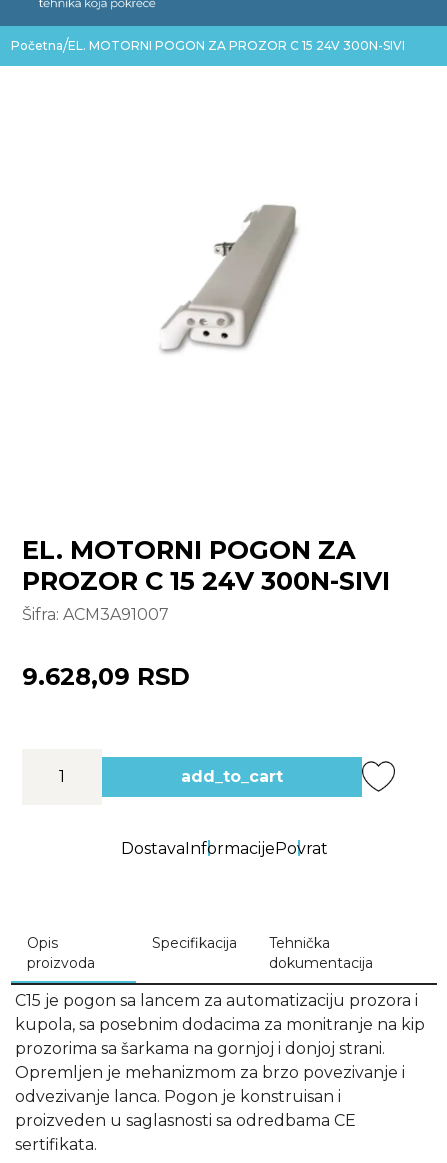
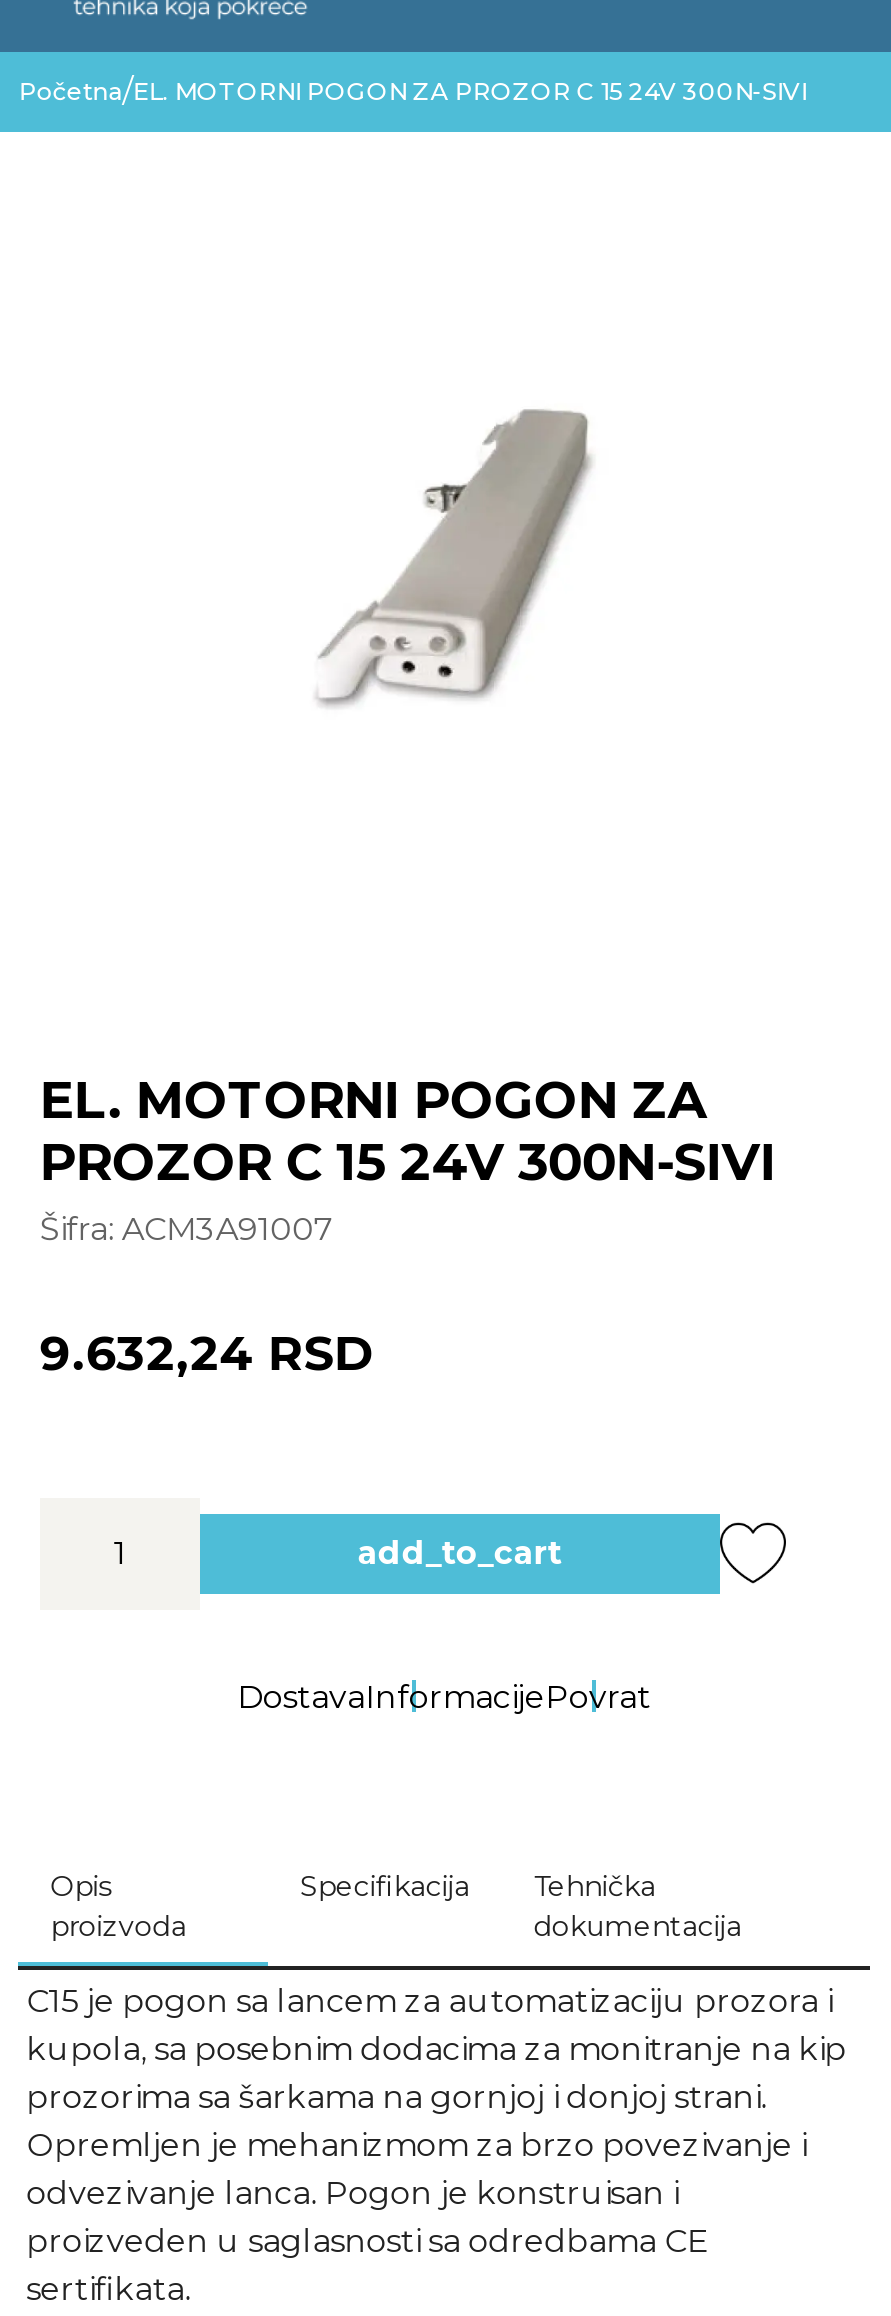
- 9.628,09 RSD
+ 9.632,24 RSD
